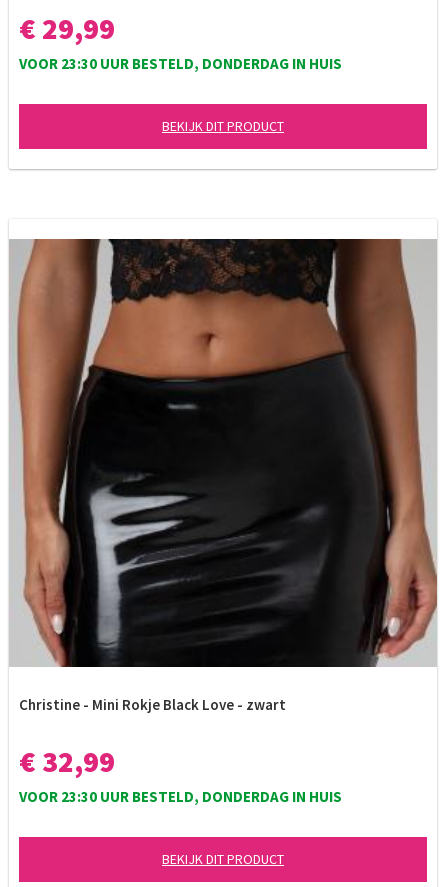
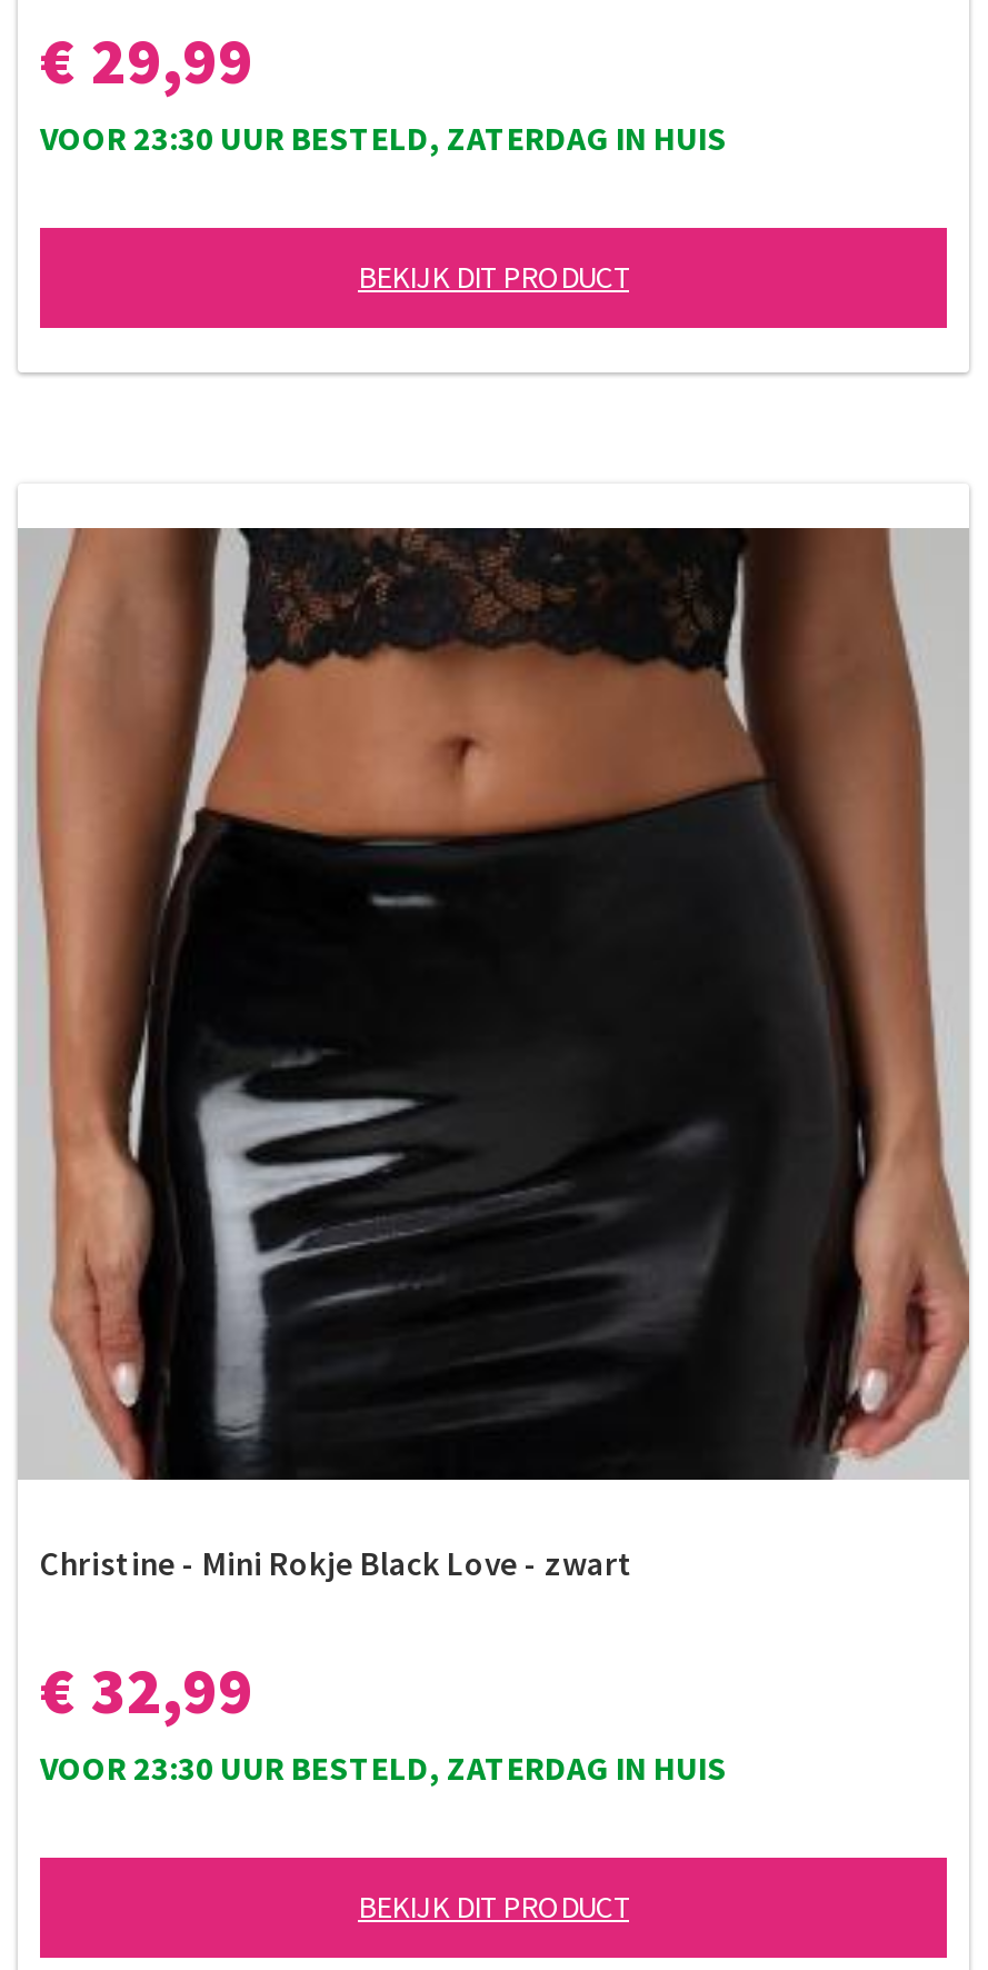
- VOOR 23:30 UUR BESTELD, DONDERDAG IN HUIS
+ VOOR 23:30 UUR BESTELD, ZATERDAG IN HUIS

- VOOR 23:30 UUR BESTELD, DONDERDAG IN HUIS
+ VOOR 23:30 UUR BESTELD, ZATERDAG IN HUIS
